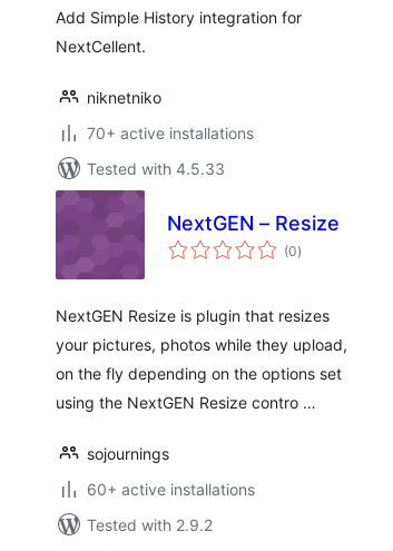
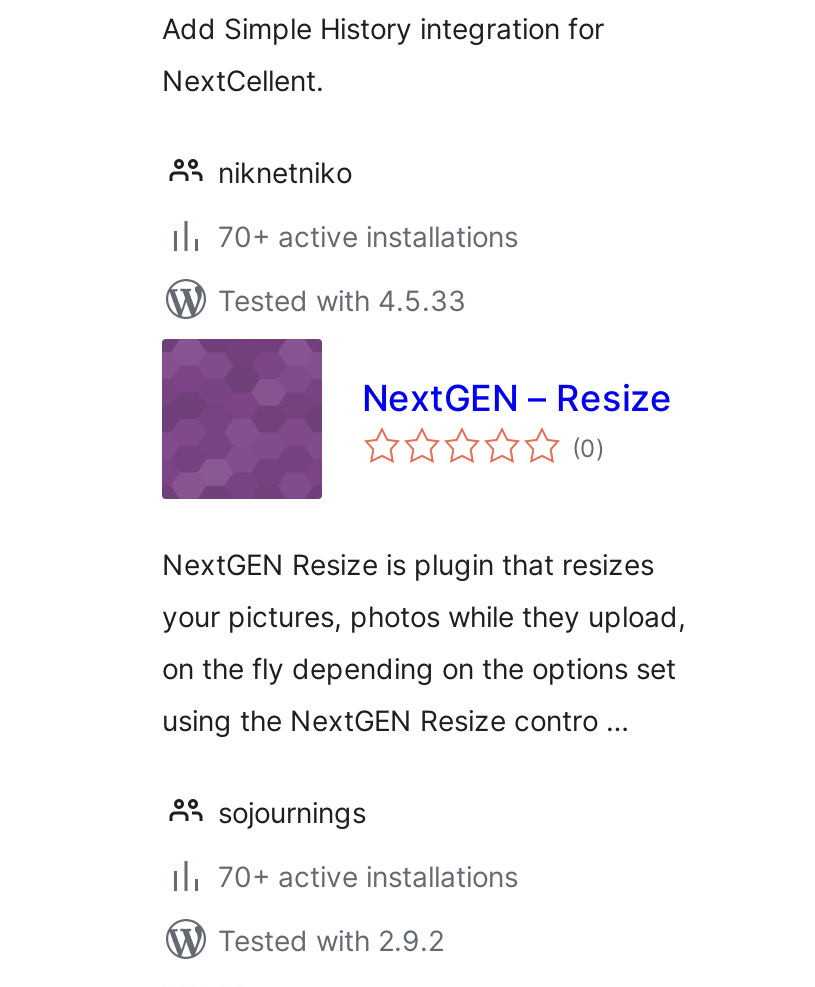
- 60+ active installations
+ 70+ active installations
